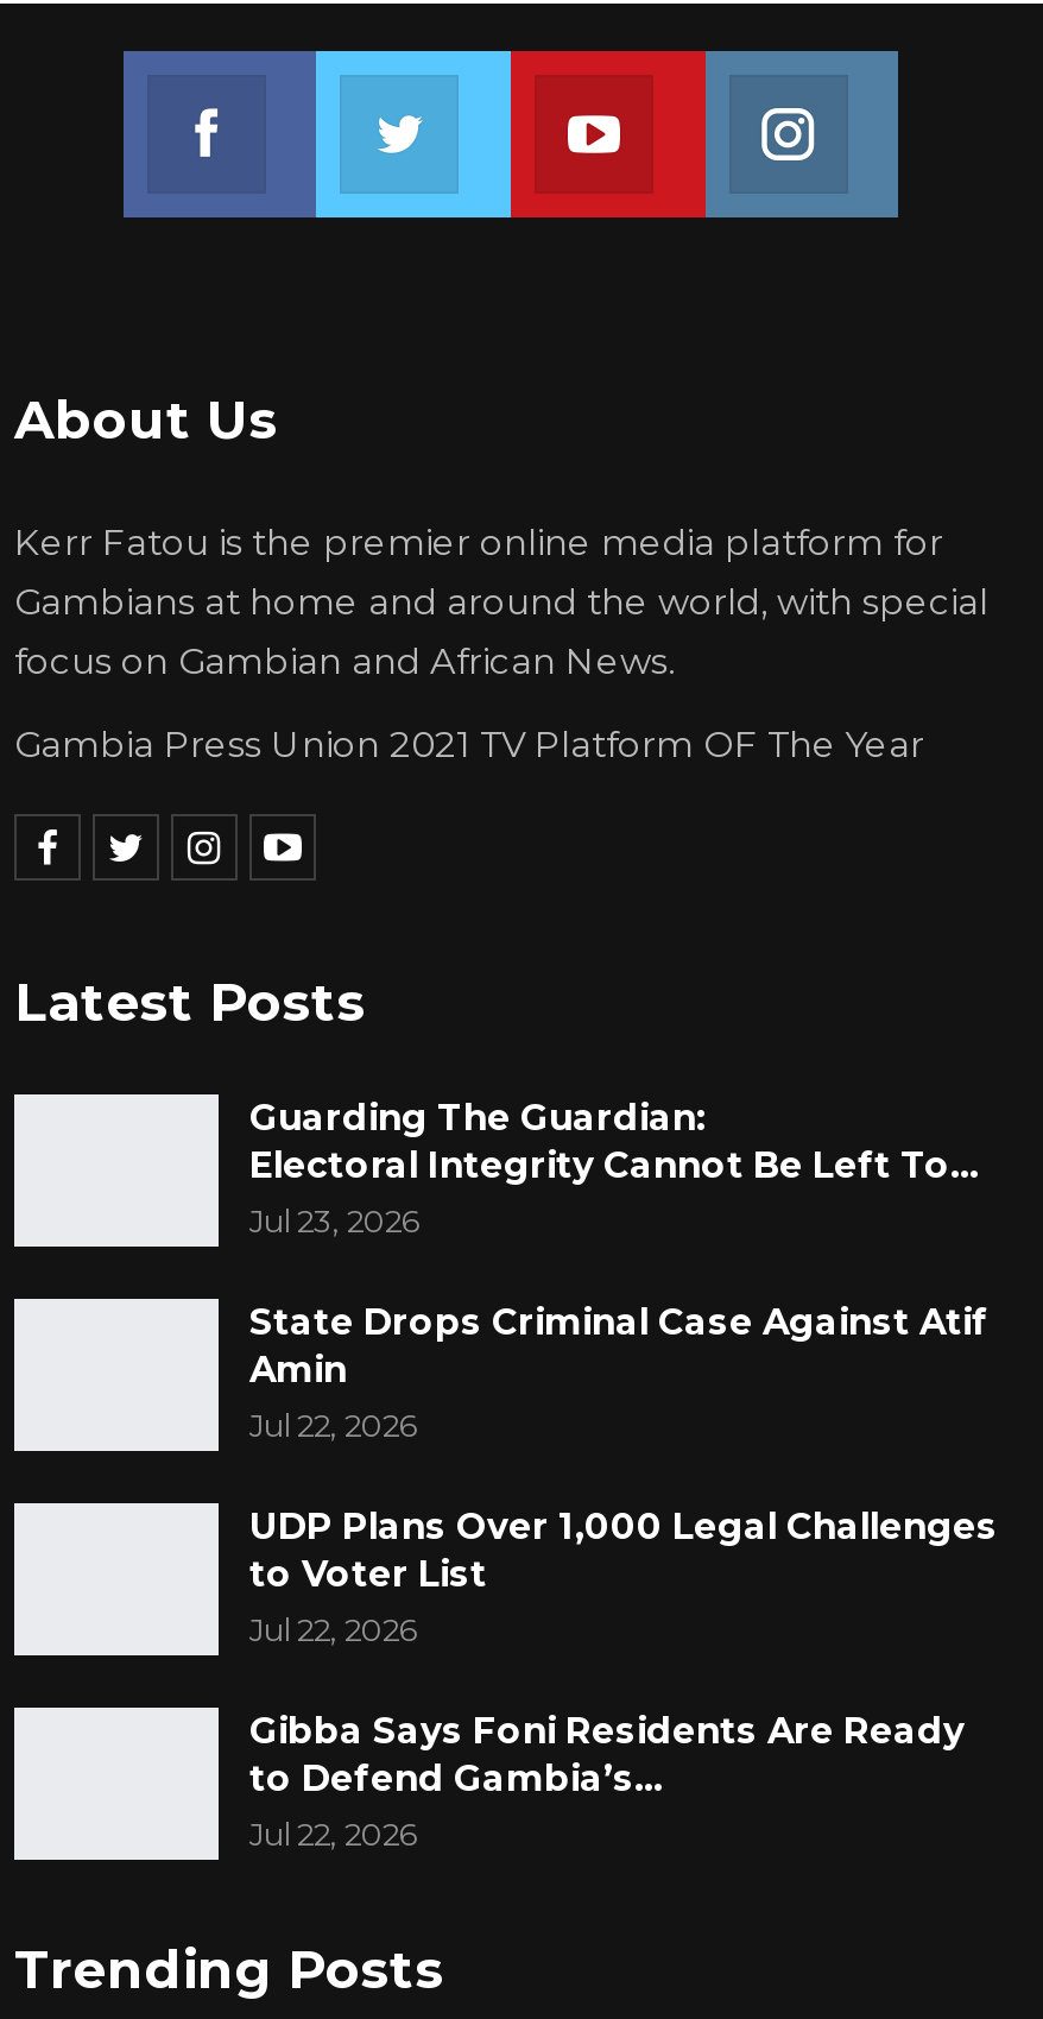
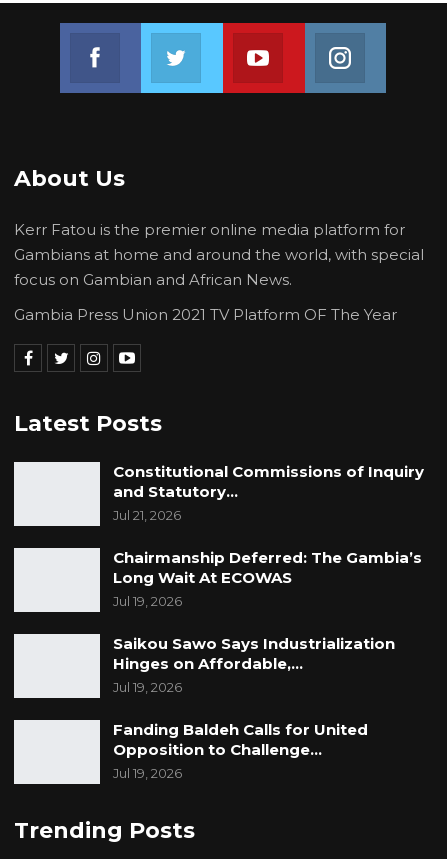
- Guarding The Guardian:
- Electoral Integrity Cannot Be Left To…
- Jul 23, 2026
+ Constitutional Commissions of Inquiry
+ and Statutory…
+ Jul 21, 2026

- State Drops Criminal Case Against Atif
- Amin
- Jul 22, 2026
+ Chairmanship Deferred: The Gambia’s
+ Long Wait At ECOWAS
+ Jul 19, 2026

- UDP Plans Over 1,000 Legal Challenges
- to Voter List
- Jul 22, 2026
+ Saikou Sawo Says Industrialization
+ Hinges on Affordable,…
+ Jul 19, 2026

- Gibba Says Foni Residents Are Ready
- to Defend Gambia’s…
- Jul 22, 2026
+ Fanding Baldeh Calls for United
+ Opposition to Challenge…
+ Jul 19, 2026
